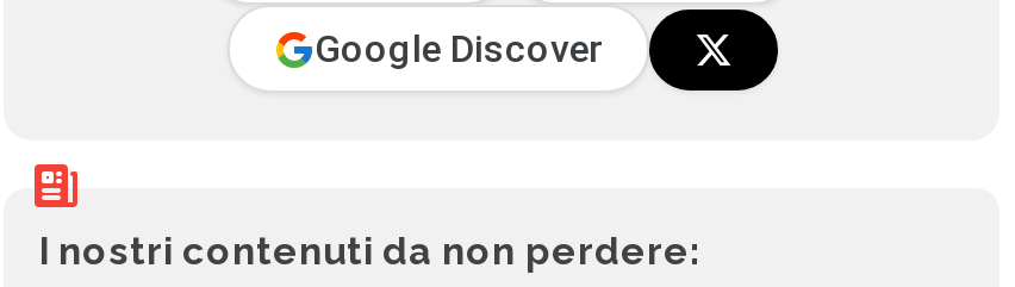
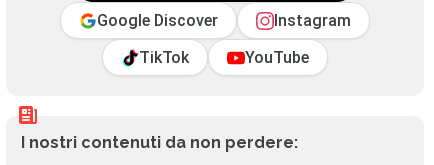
+ Instagram
+ TikTok
+ YouTube
